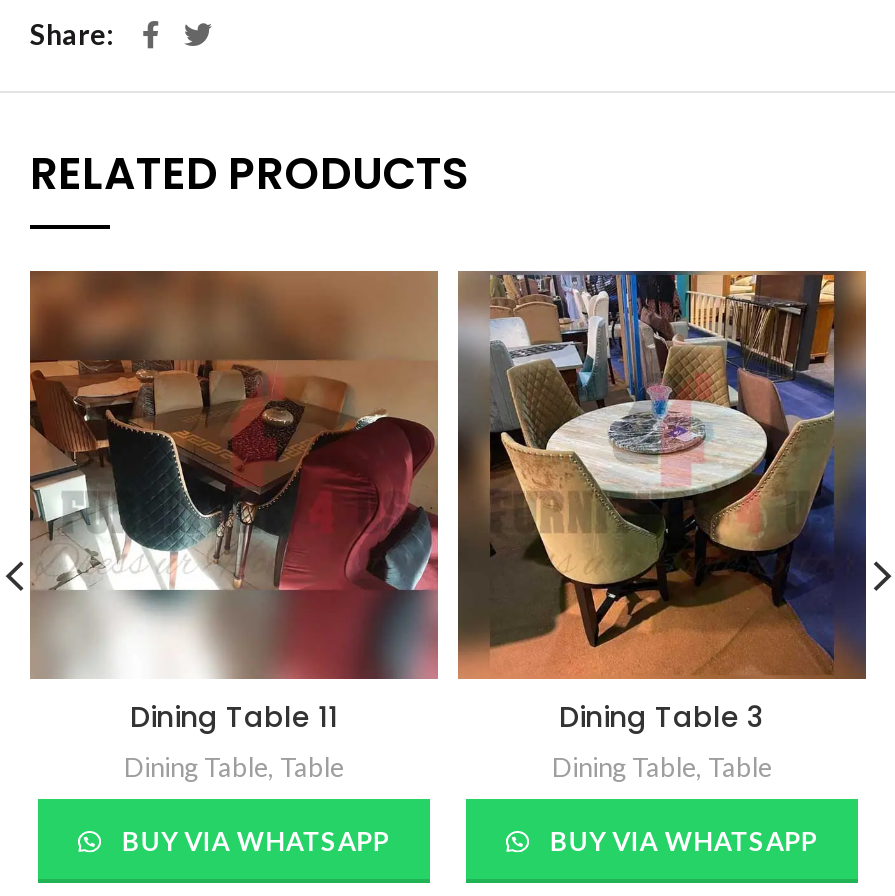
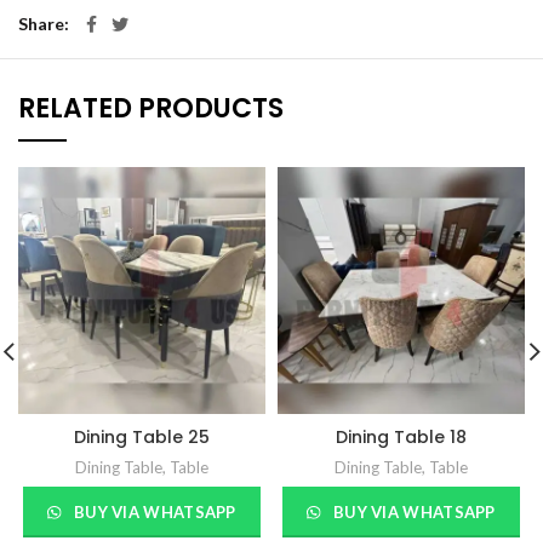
- [image]
- Dining Table 11
+ [image]
+ Dining Table 25

- [image]
- Dining Table 3
+ [image]
+ Dining Table 18
